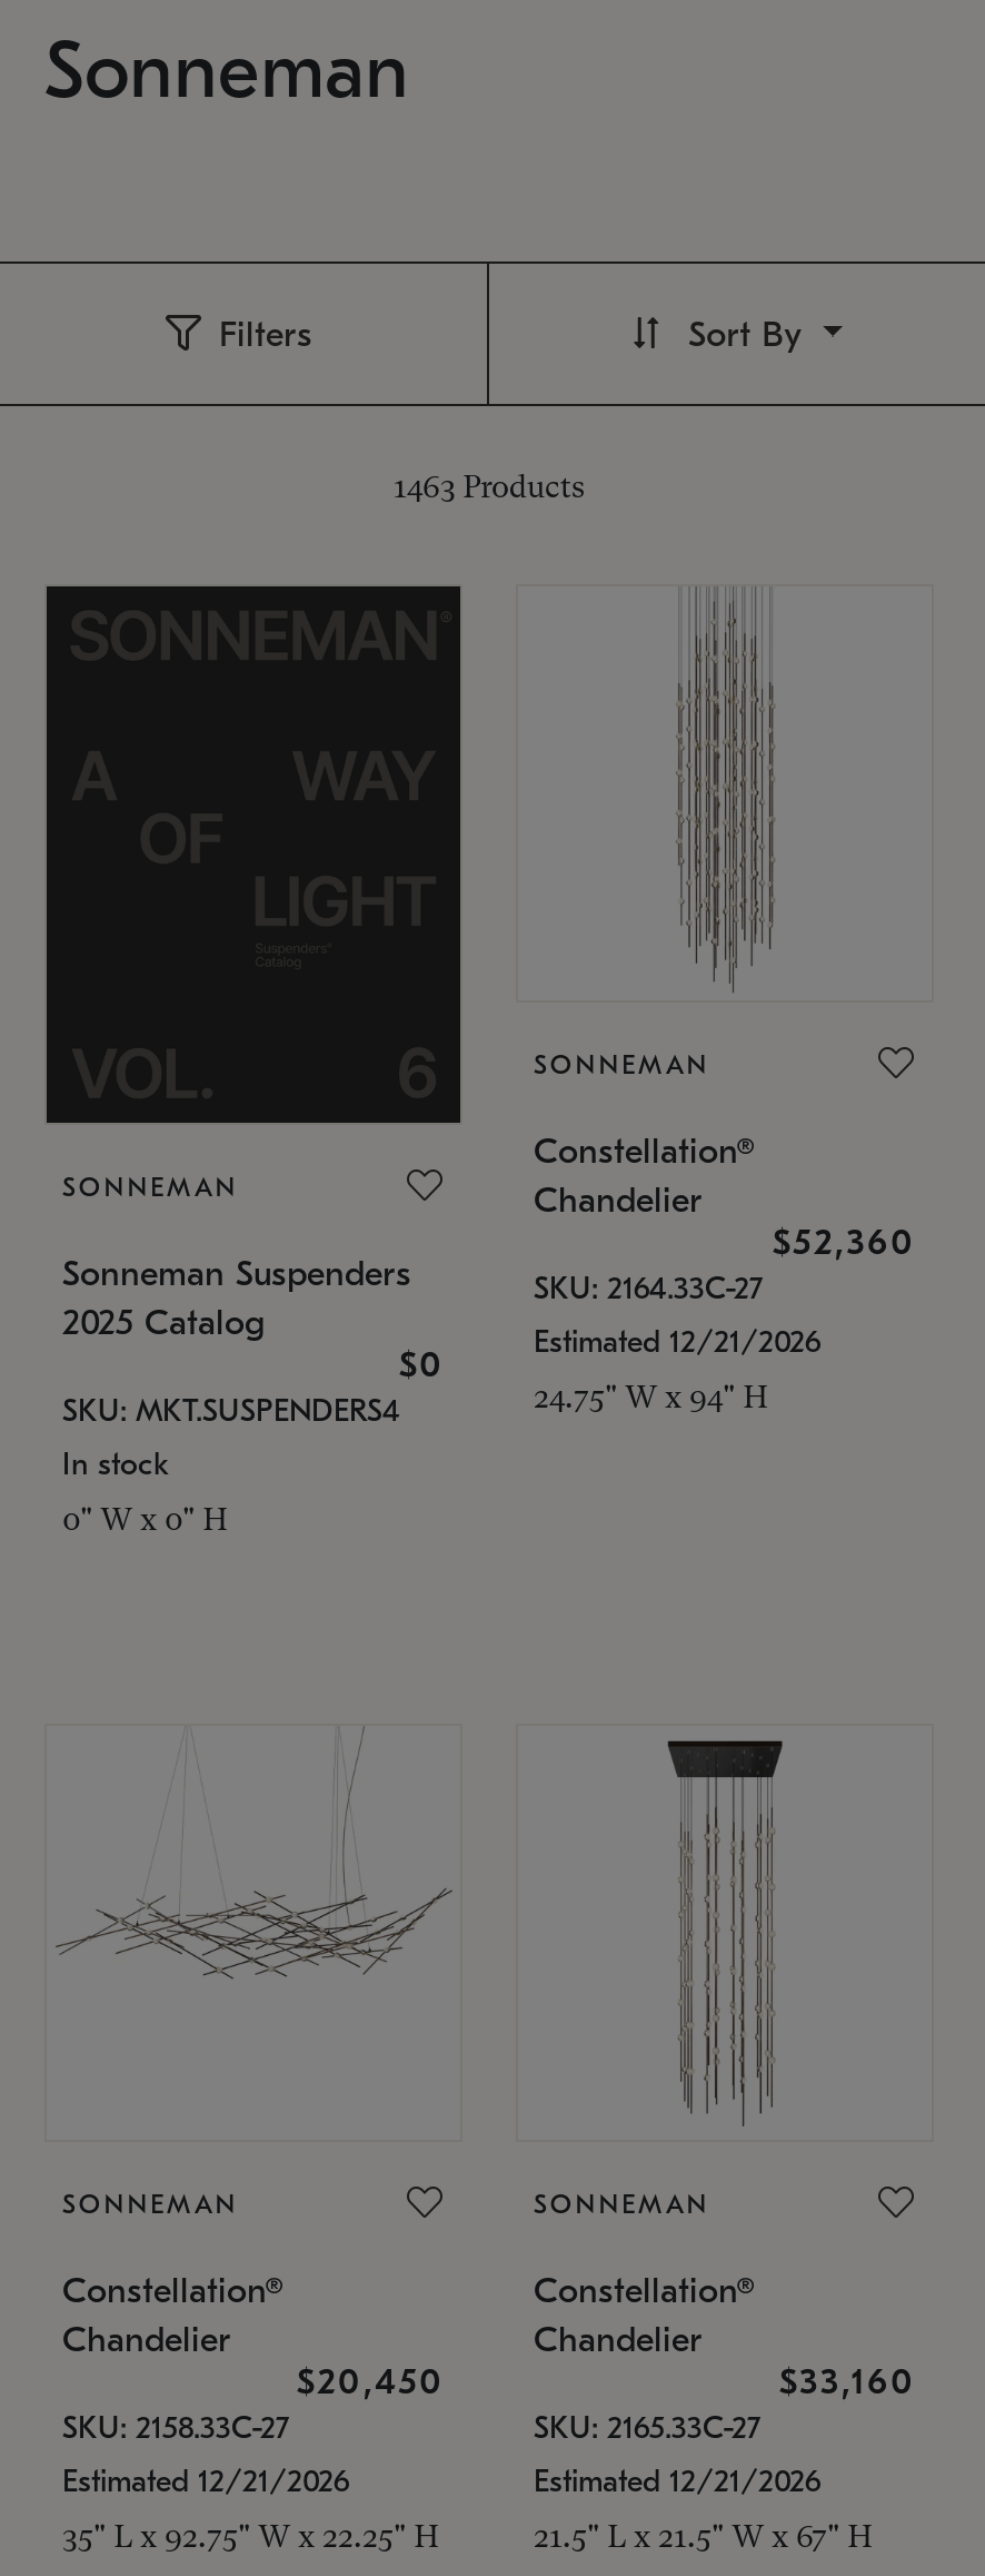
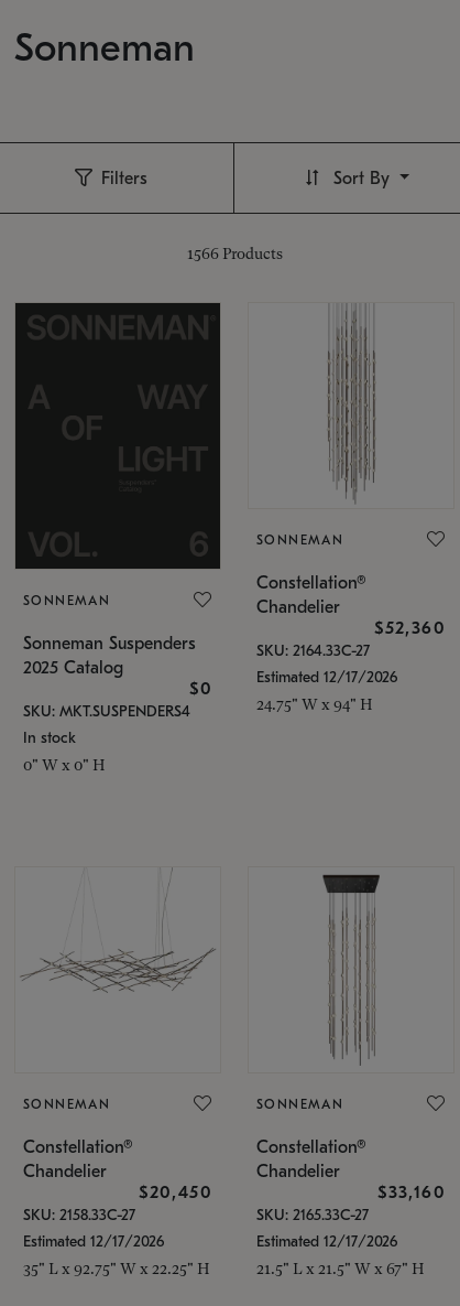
- 1463 Products
+ 1566 Products

- Estimated 12/21/2026
+ Estimated 12/17/2026

- Estimated 12/21/2026
+ Estimated 12/17/2026

- Estimated 12/21/2026
+ Estimated 12/17/2026
